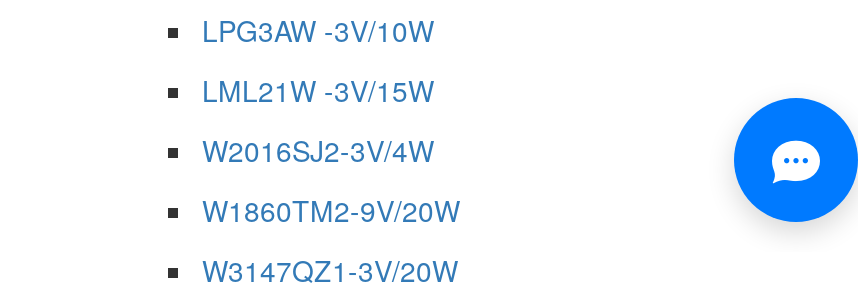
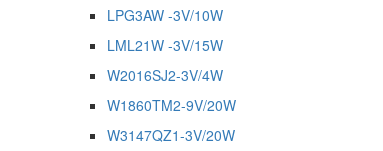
- [image]
